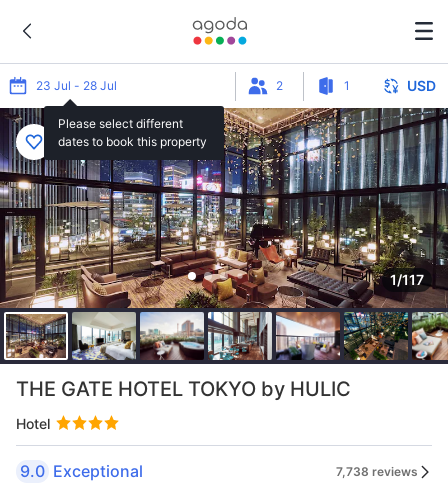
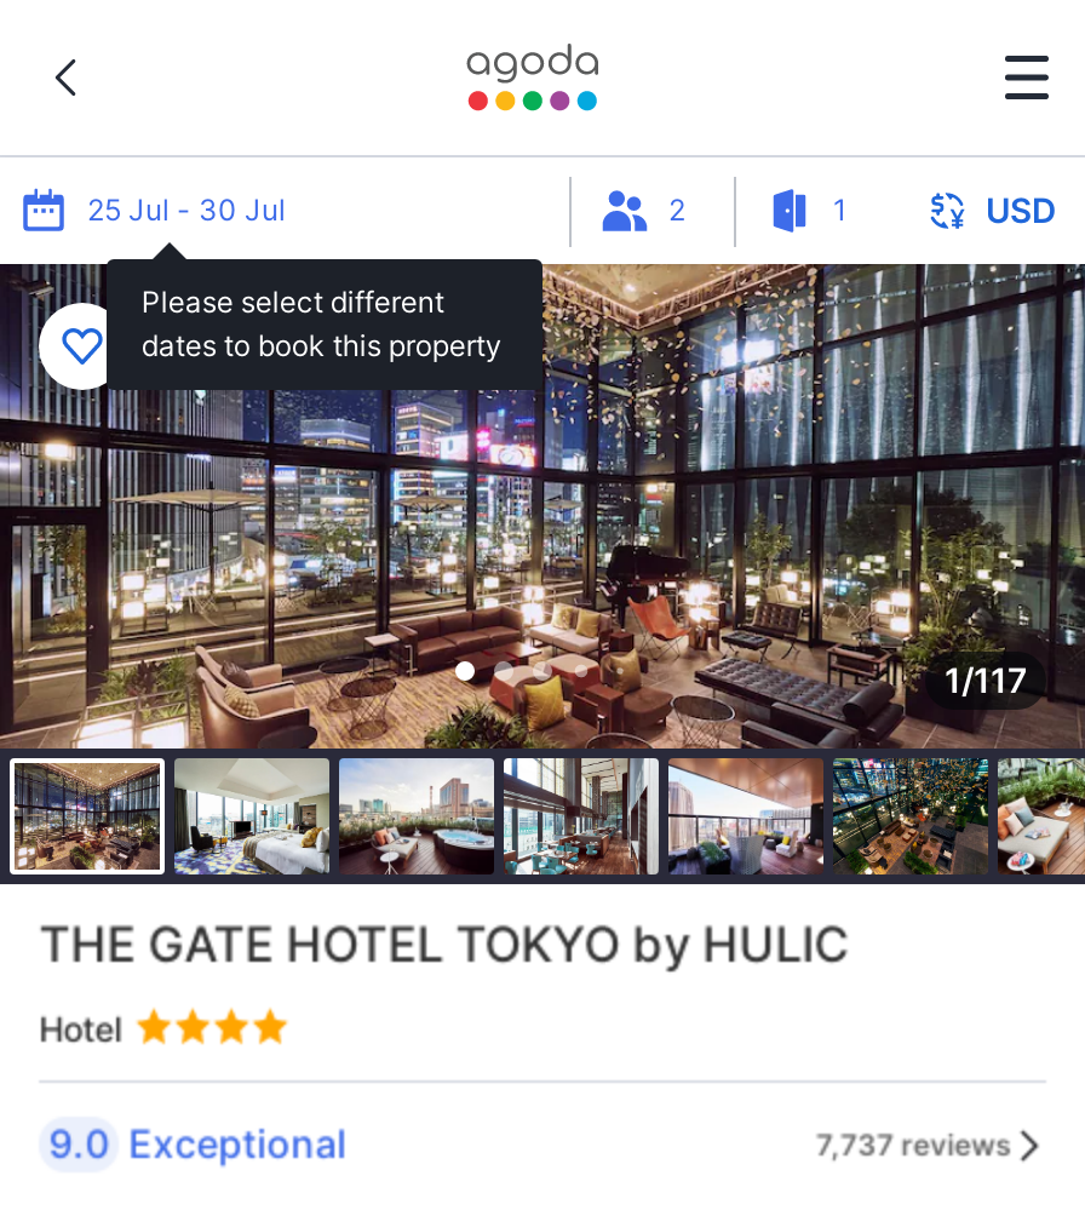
- 23 Jul - 28 Jul
+ 25 Jul - 30 Jul

- 7,738 reviews
+ 7,737 reviews
